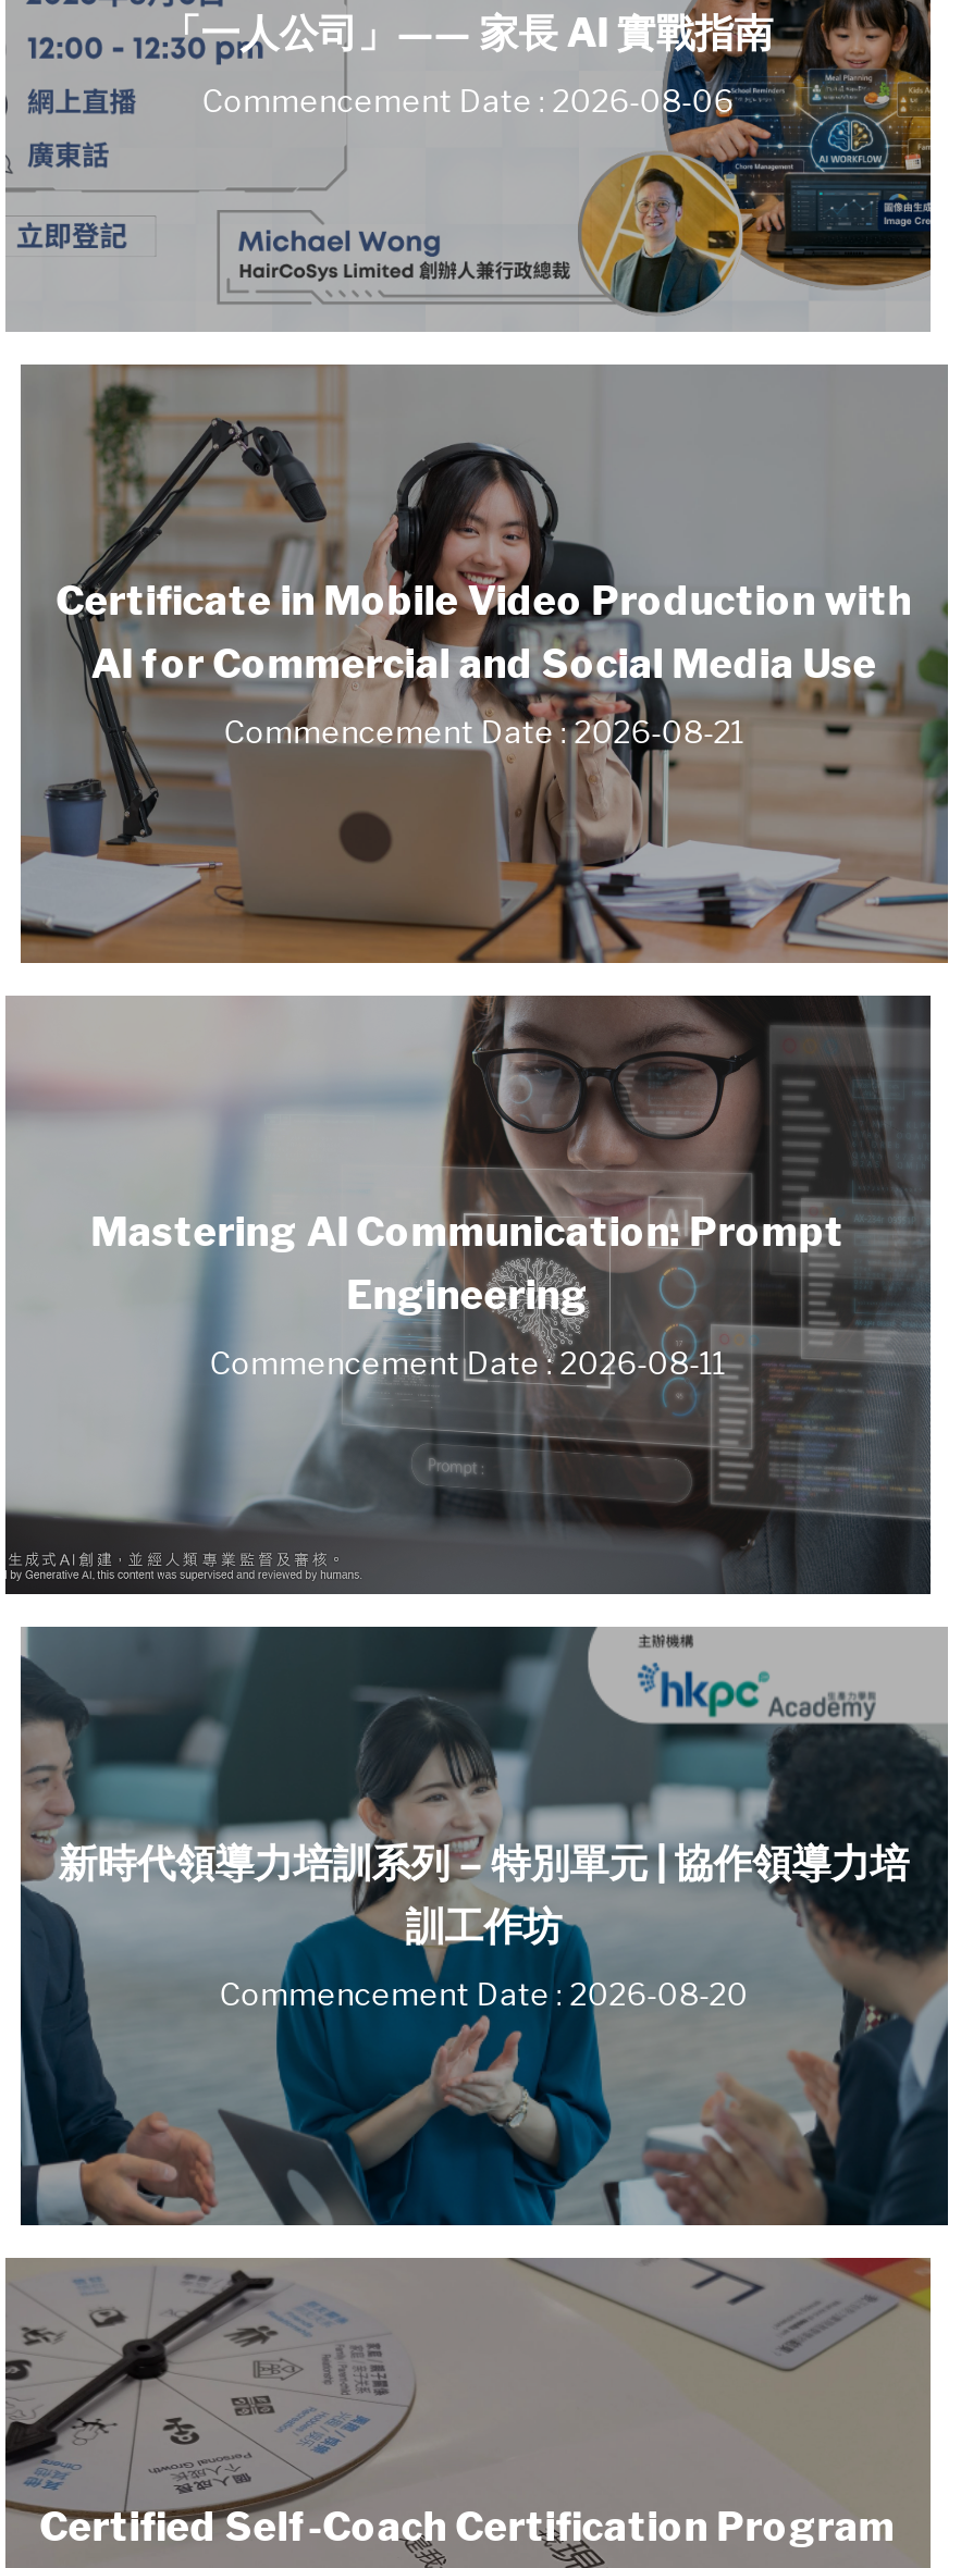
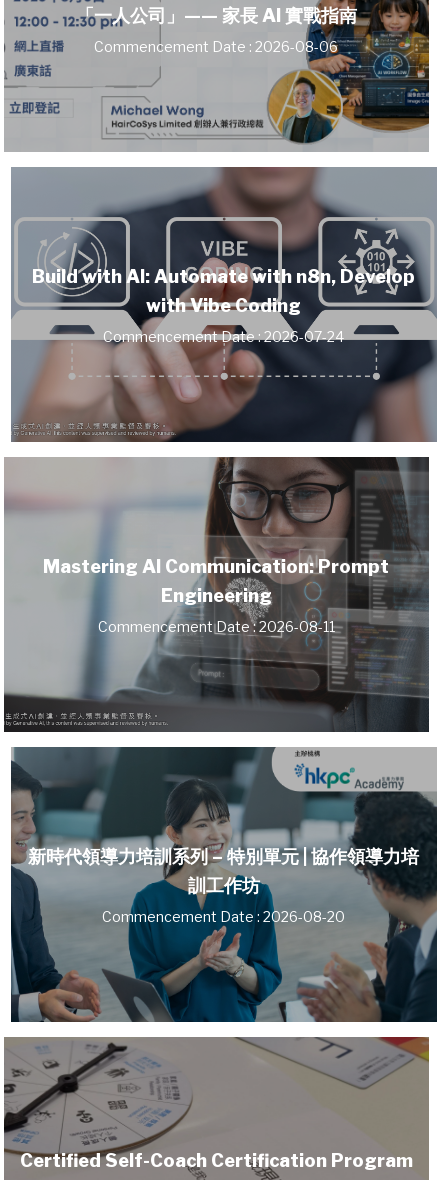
- [image]
- Certificate in Mobile Video Production with
- AI for Commercial and Social Media Use
+ [image]
+ Build with AI: Automate with n8n, Develop
+ with Vibe Coding

- [image]
- Commencement Date : 2026-08-21
+ [image]
+ Commencement Date : 2026-07-24
